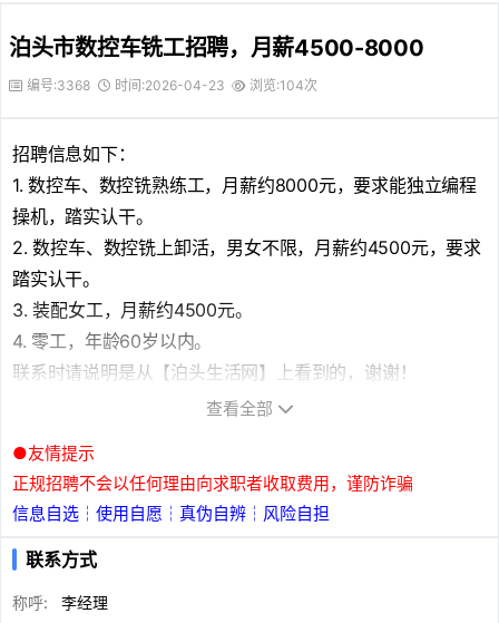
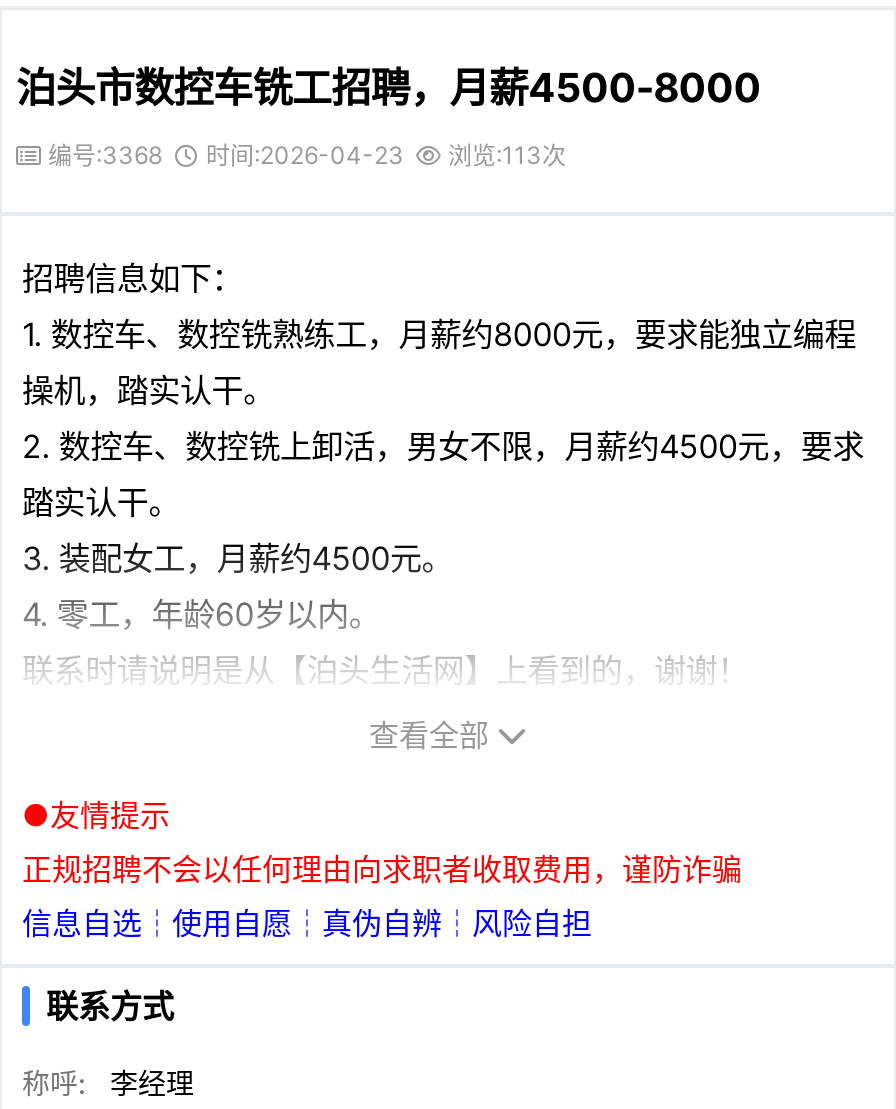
- 编号:3368 时间:2026-04-23 浏览:104次
+ 编号:3368 时间:2026-04-23 浏览:113次
